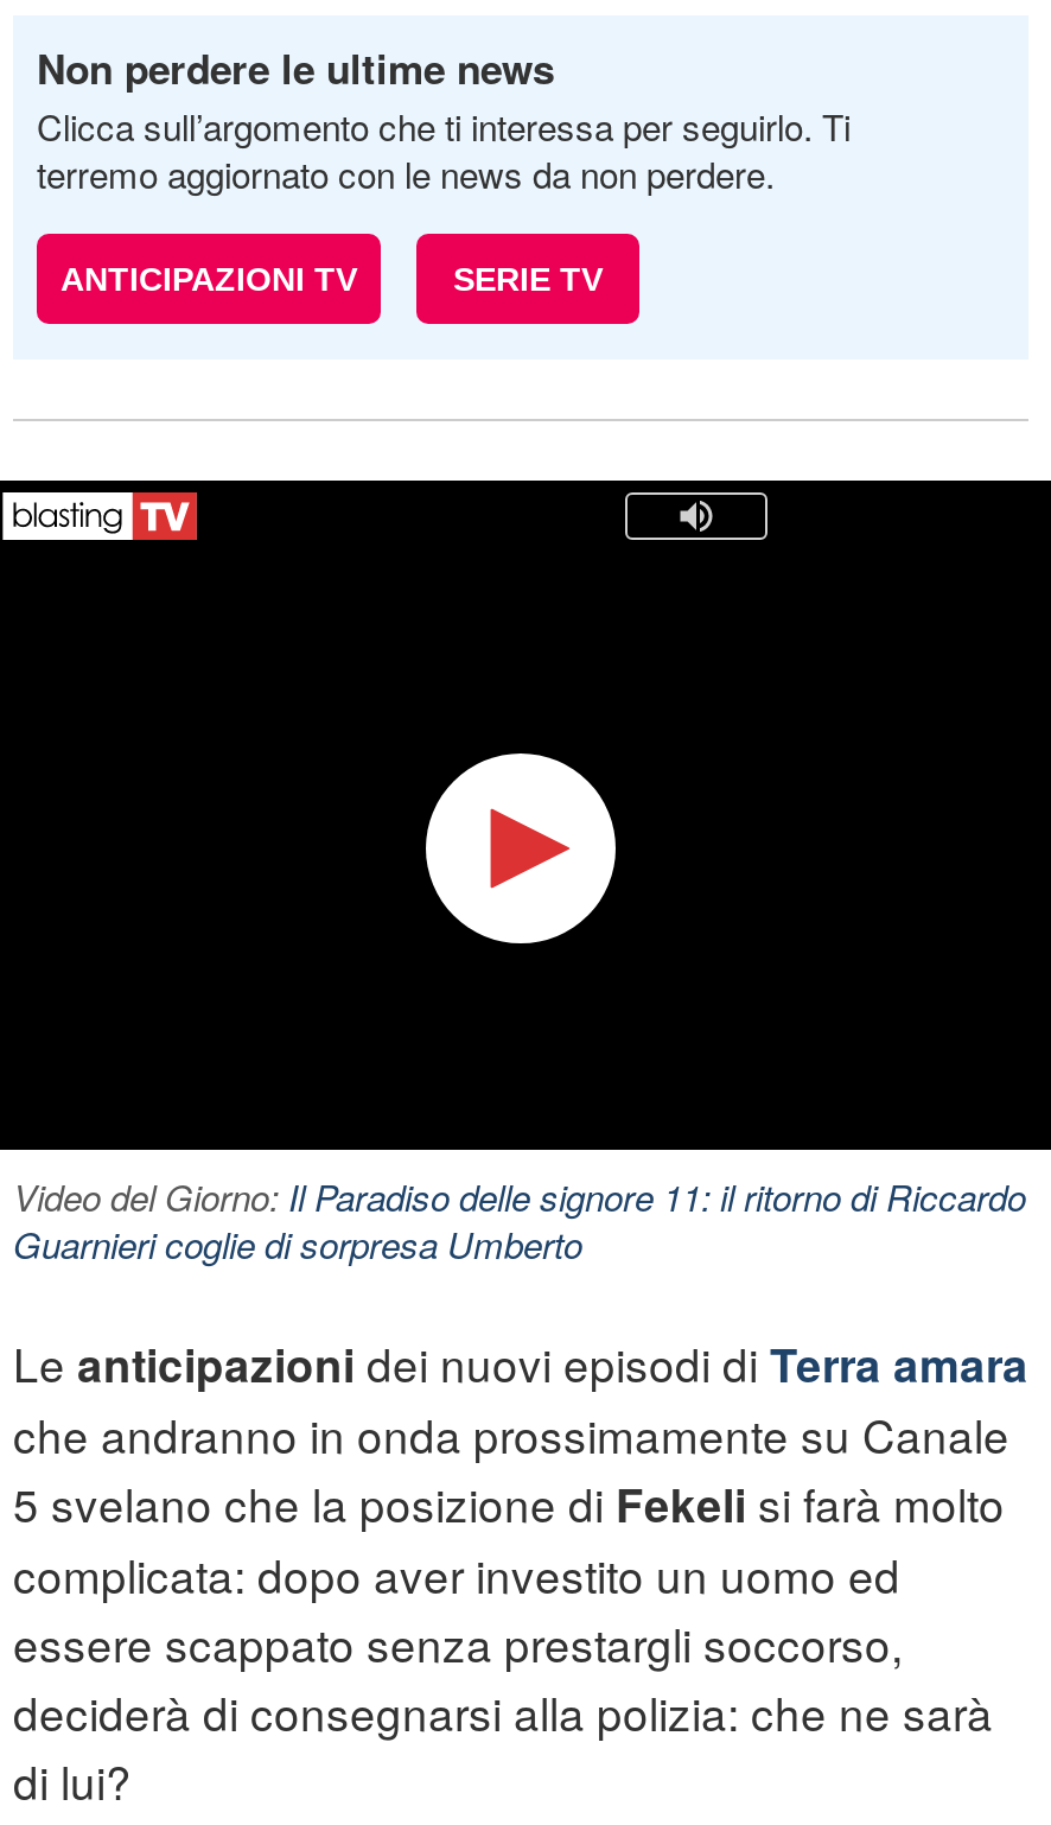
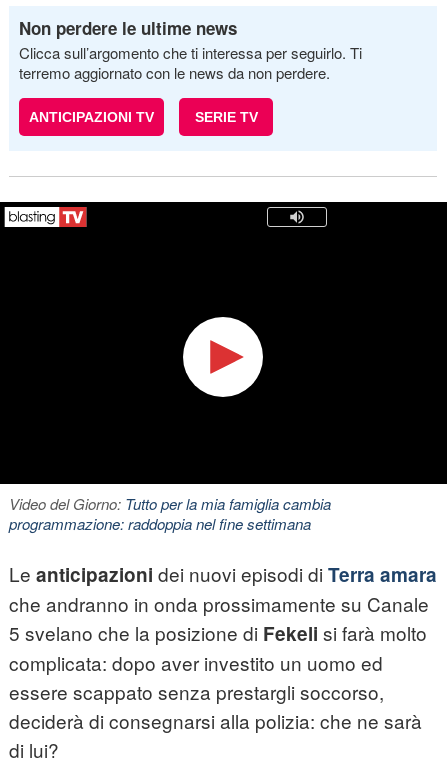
- Video del Giorno: Il Paradiso delle signore 11: il ritorno di Riccardo
- Guarnieri coglie di sorpresa Umberto
+ Video del Giorno: Tutto per la mia famiglia cambia
+ programmazione: raddoppia nel fine settimana
